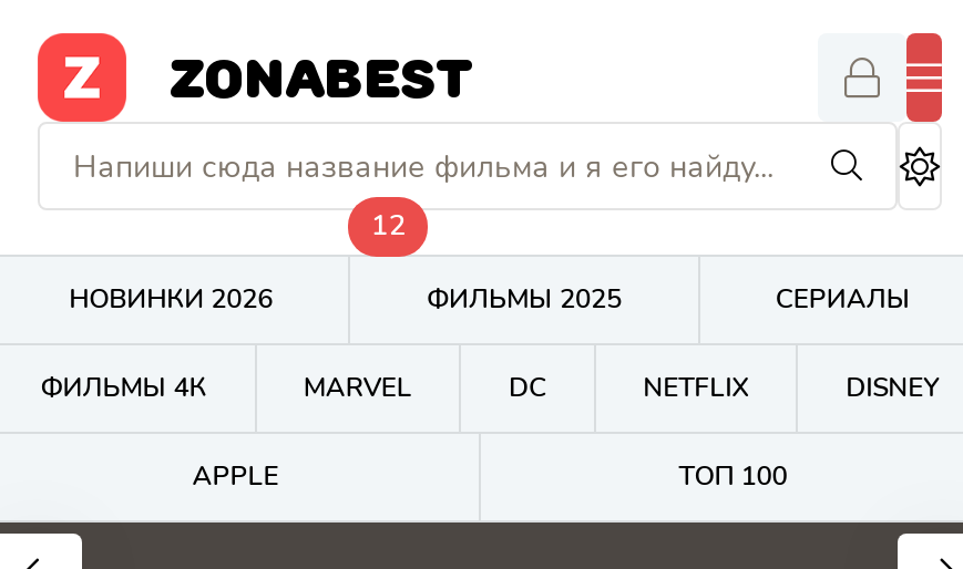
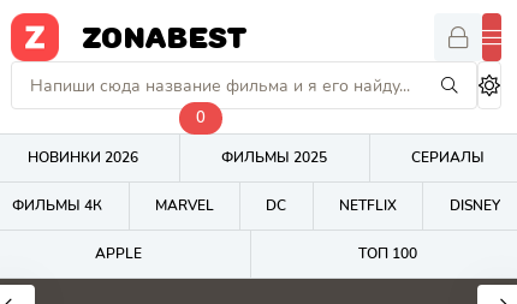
- 12
+ 0
